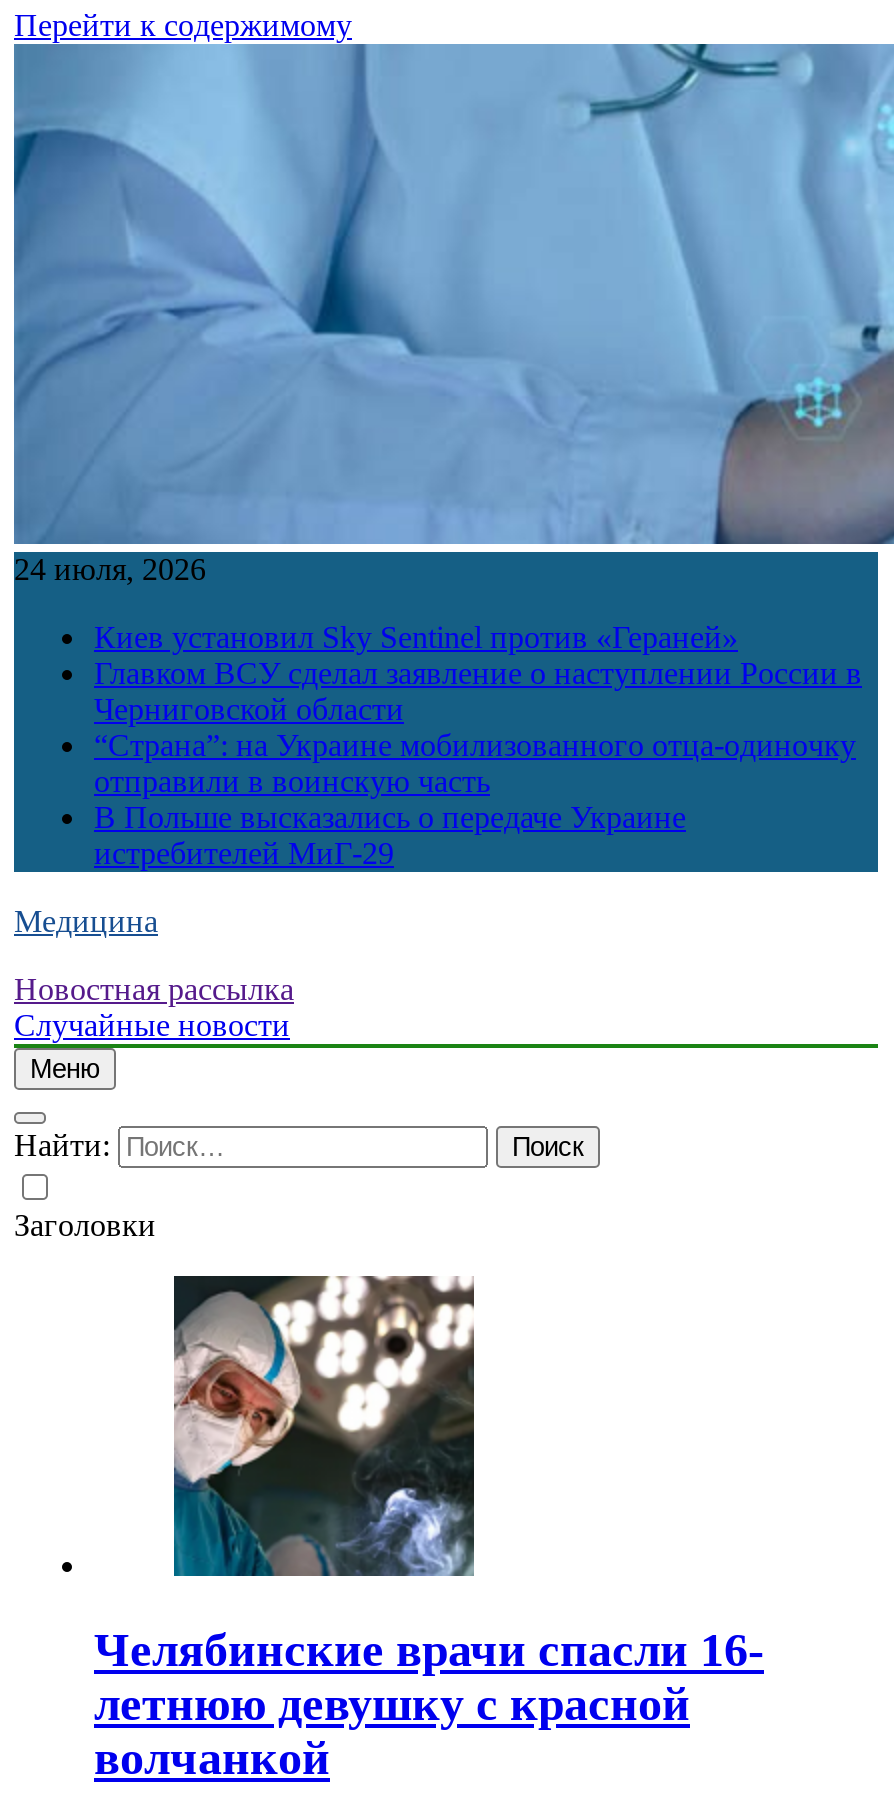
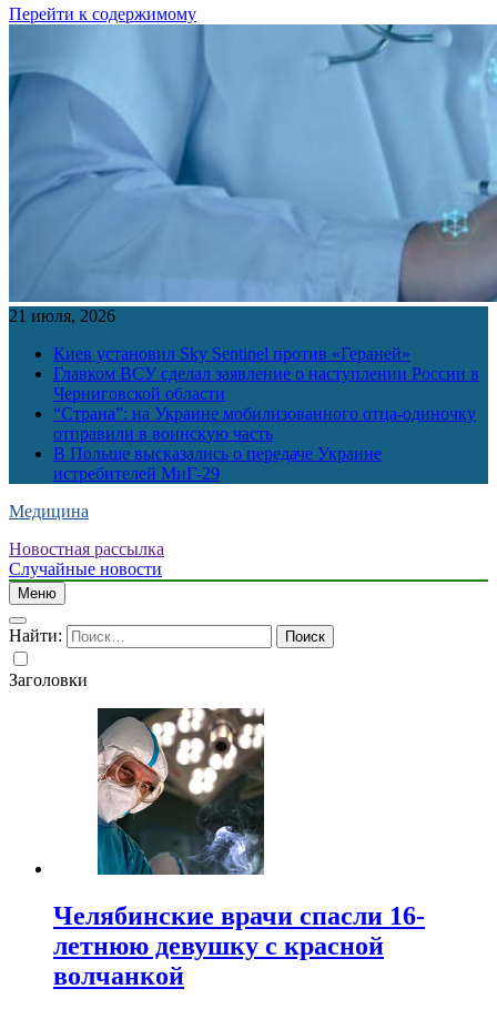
- 24 июля, 2026
+ 21 июля, 2026
